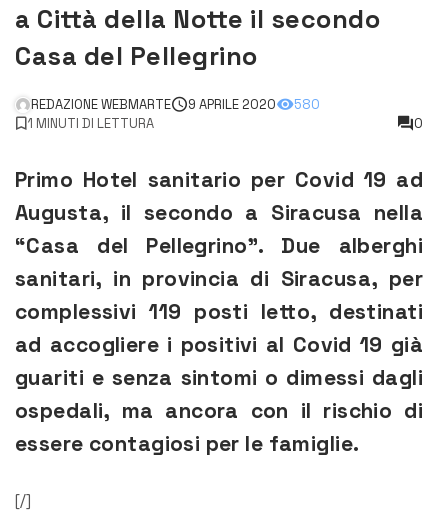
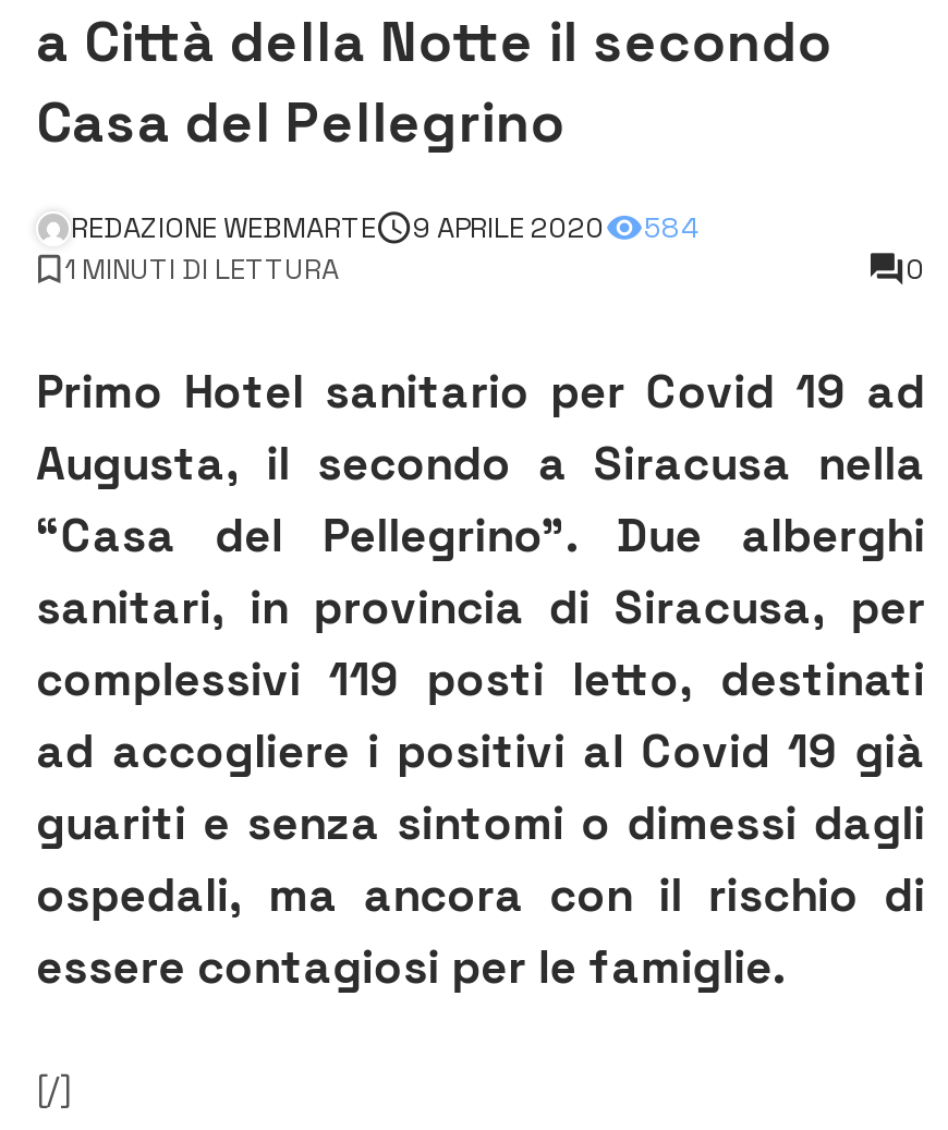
- REDAZIONE WEBMARTE 9 APRILE 2020 580
+ REDAZIONE WEBMARTE 9 APRILE 2020 584
